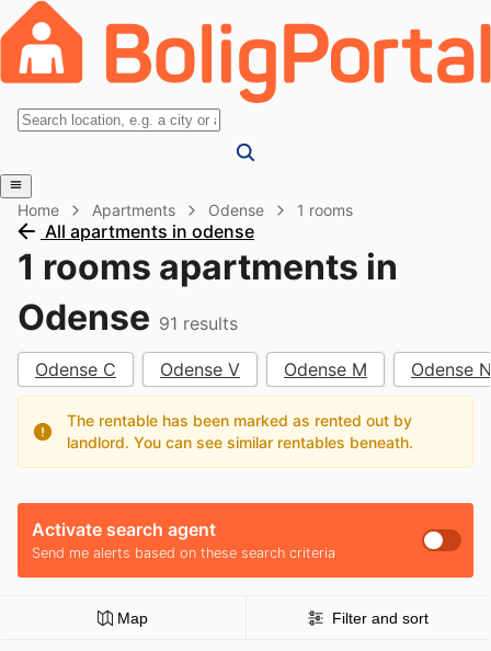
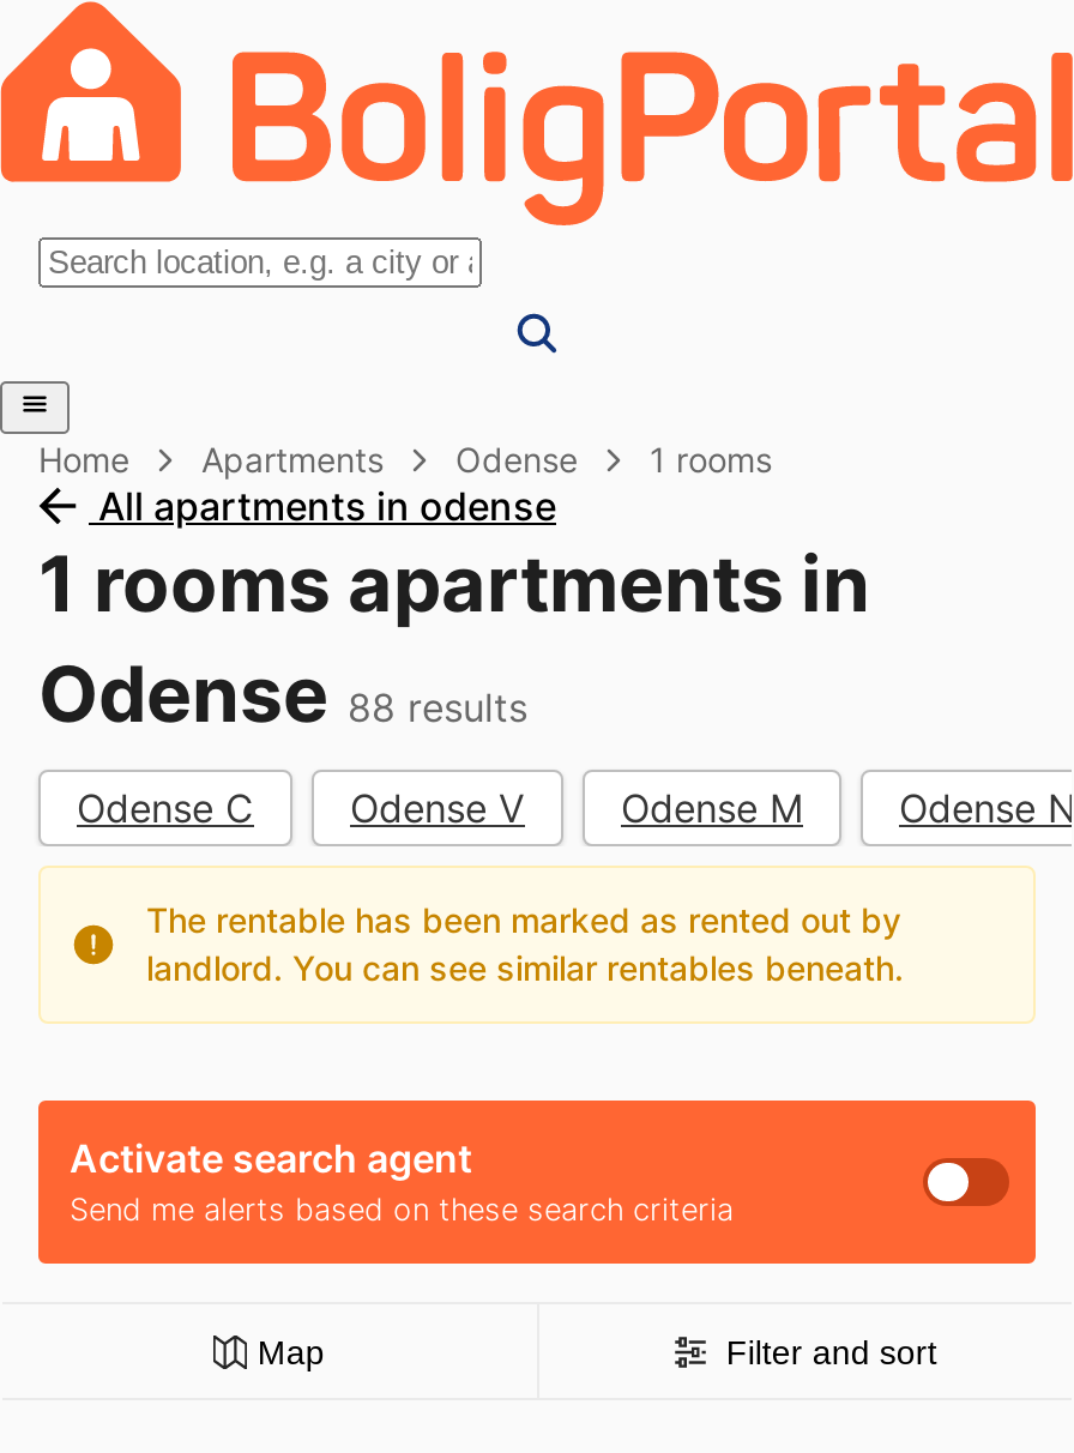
- Odense 91 results
+ Odense 88 results
